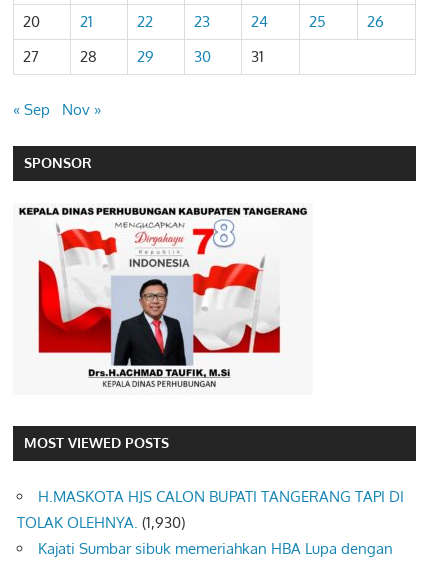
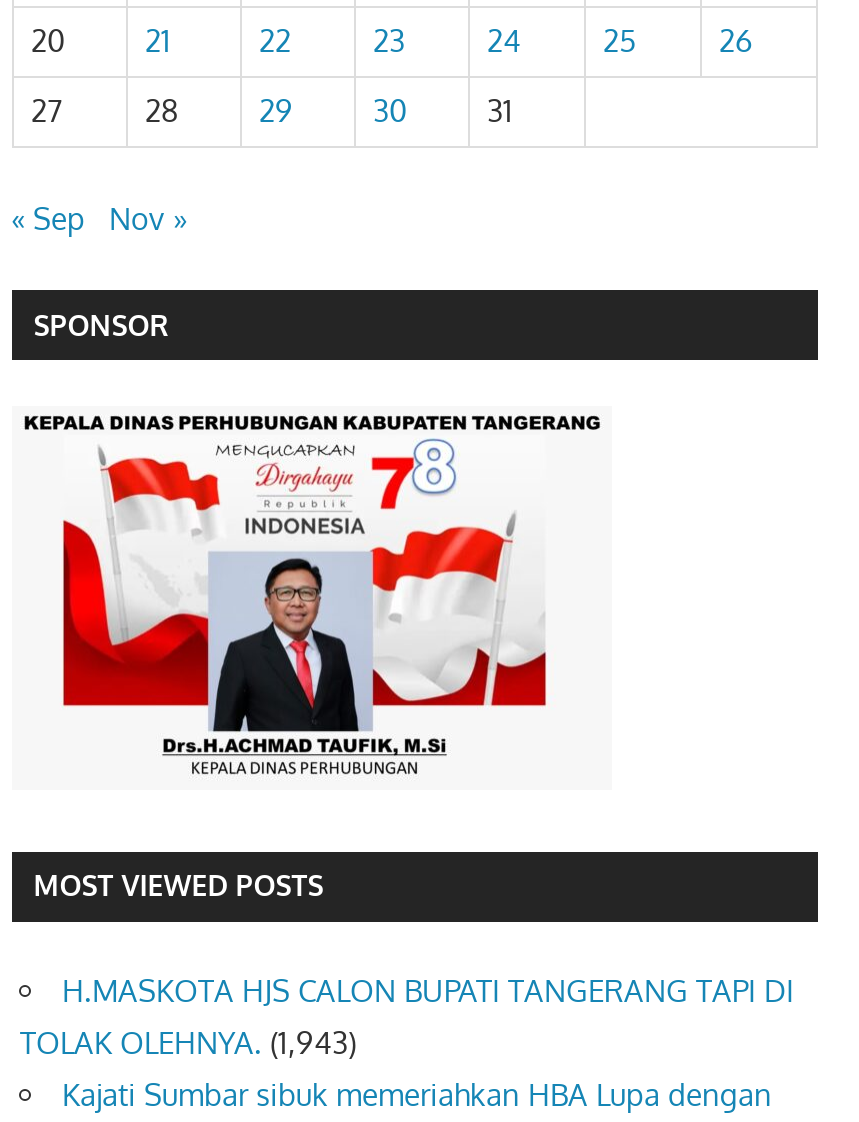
- TOLAK OLEHNYA. (1,930)
+ TOLAK OLEHNYA. (1,943)
